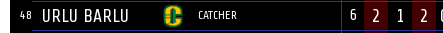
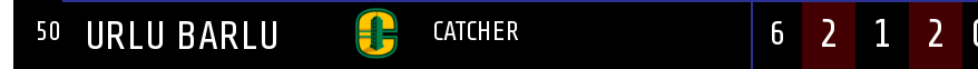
- 48 URLU BARLU
+ 50 URLU BARLU
